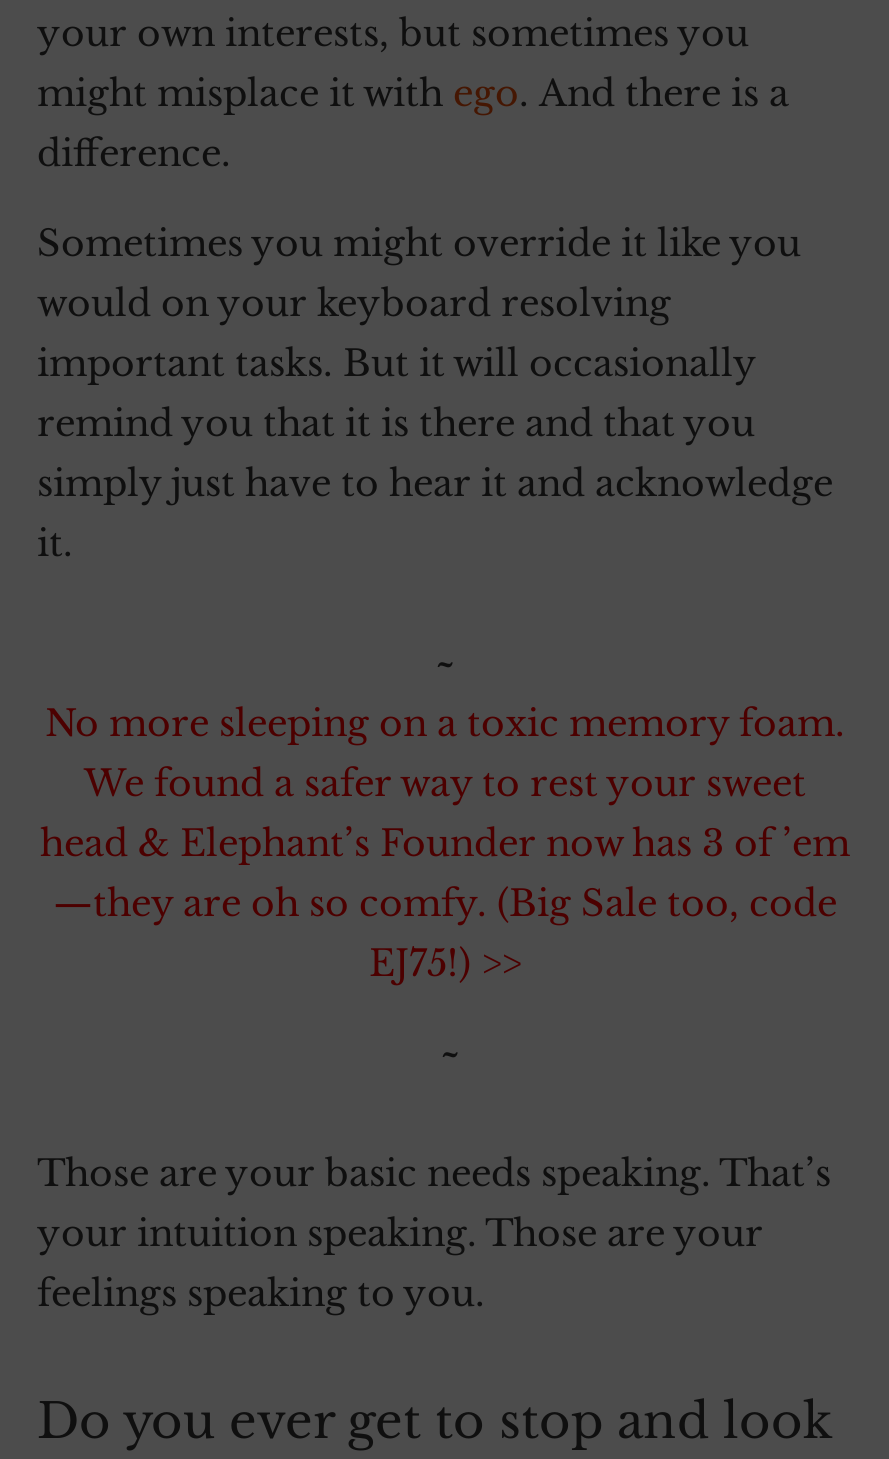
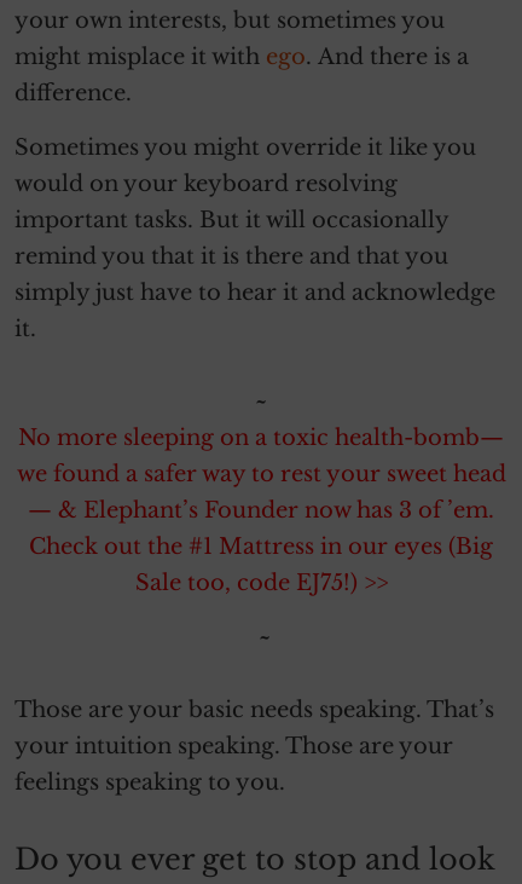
- No more sleeping on a toxic memory foam.
- We found a safer way to rest your sweet
- head & Elephant’s Founder now has 3 of ’em
- —they are oh so comfy. (Big Sale too, code
- EJ75!) >>
+ No more sleeping on a toxic health-bomb—
+ we found a safer way to rest your sweet head
+ — & Elephant’s Founder now has 3 of ’em.
+ Check out the #1 Mattress in our eyes (Big
+ Sale too, code EJ75!) >>
